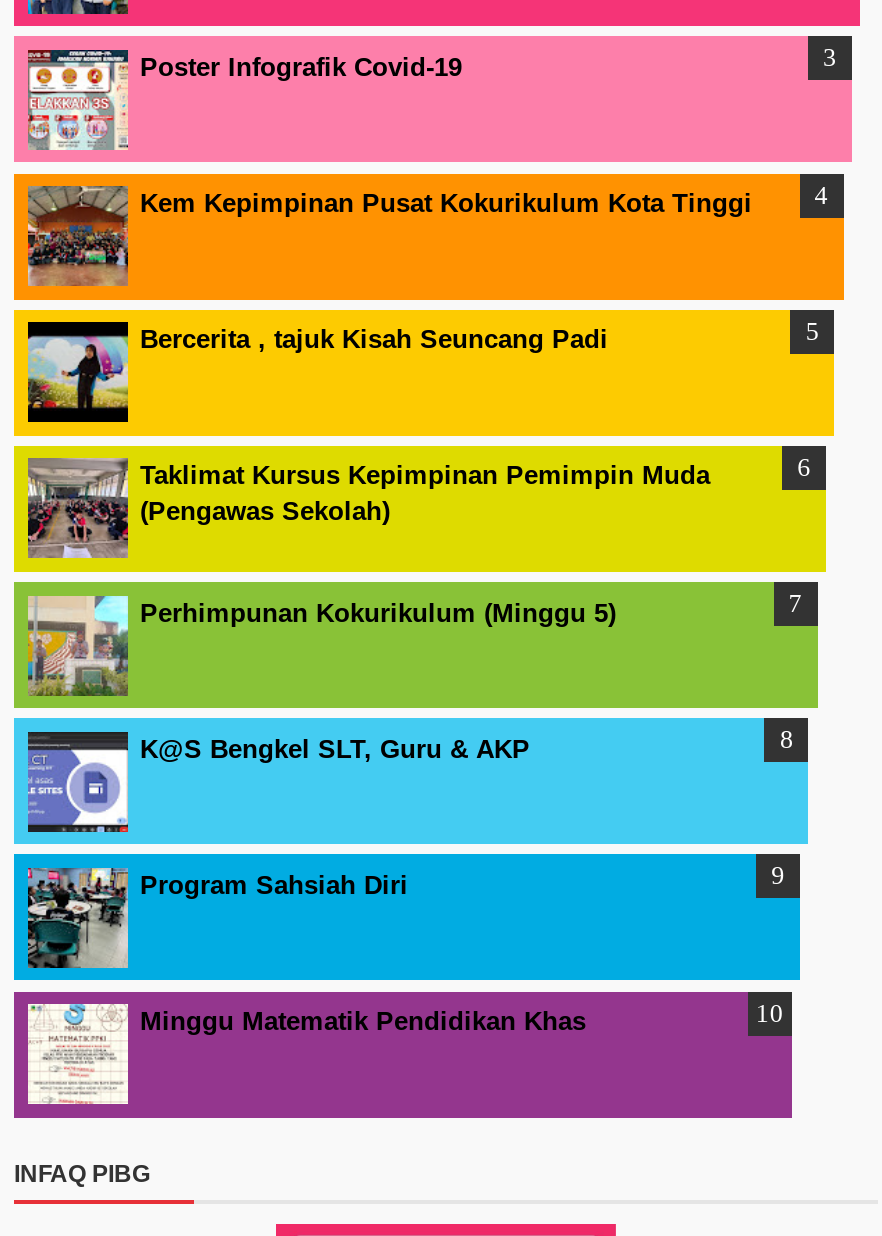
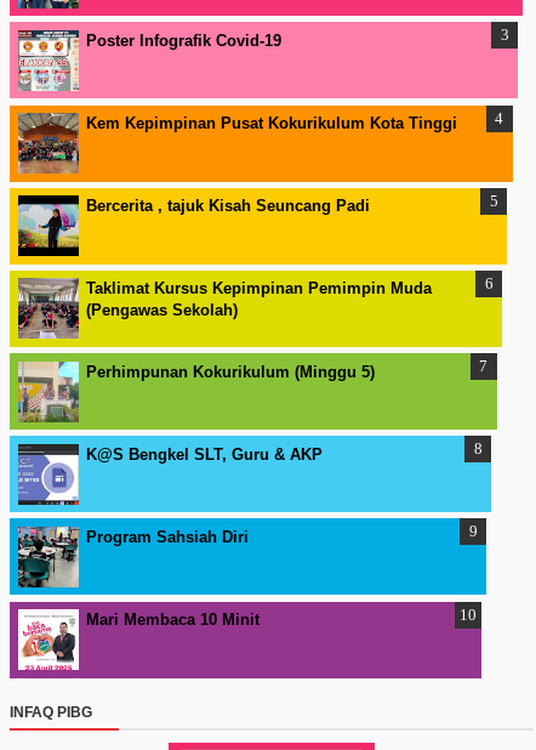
- [image]
- Minggu Matematik Pendidikan Khas
+ [image]
+ Mari Membaca 10 Minit
